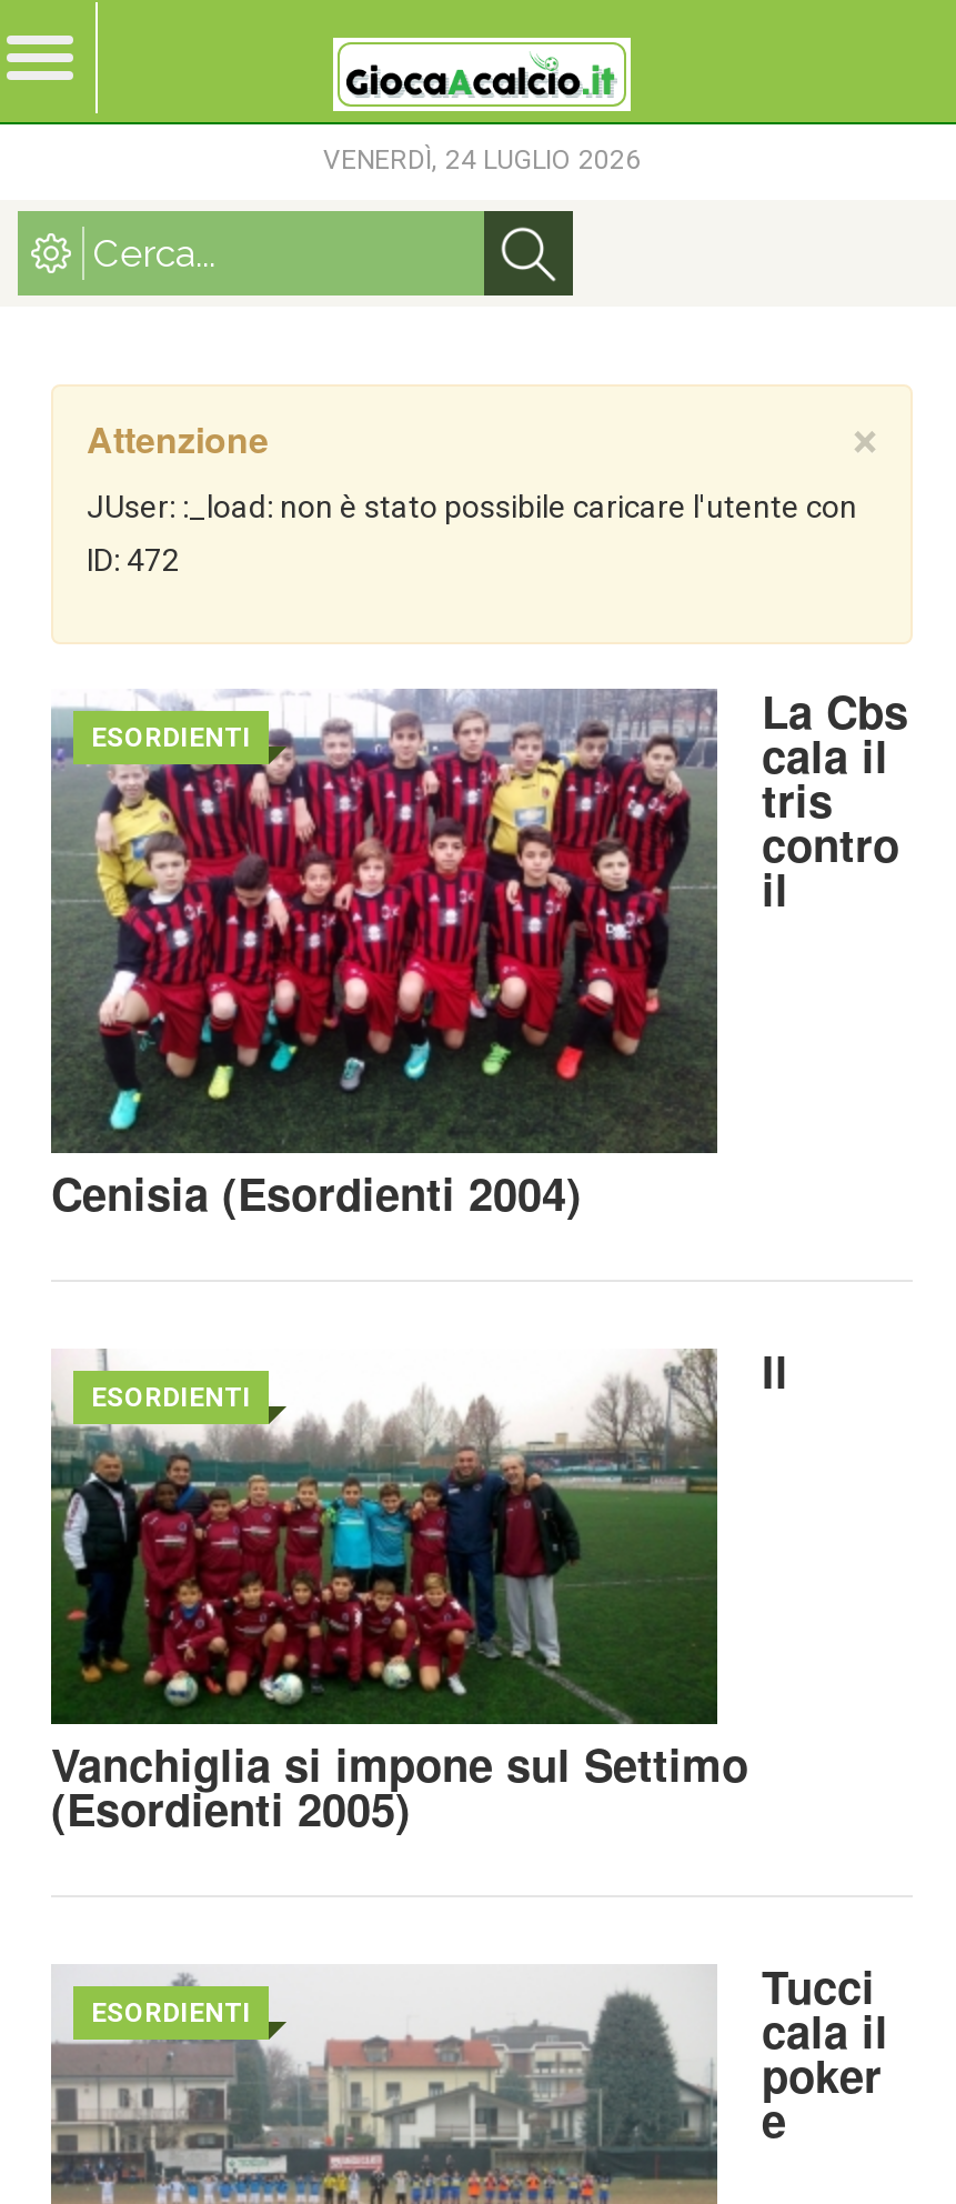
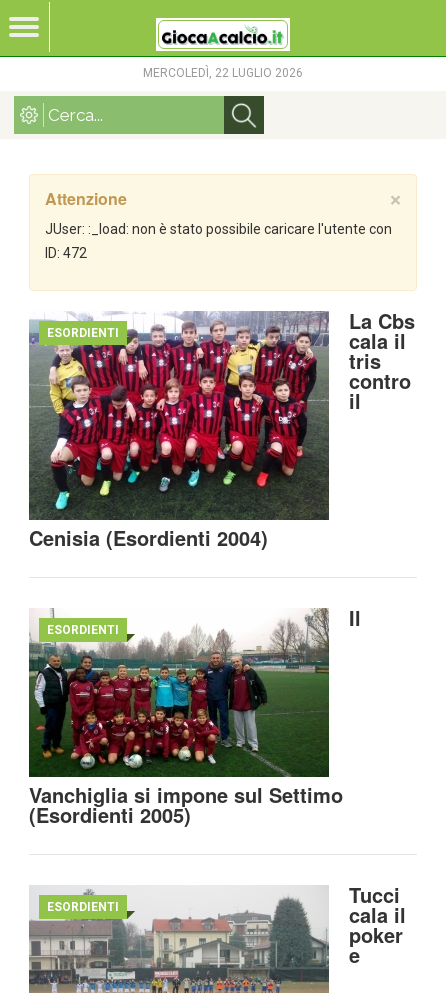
- VENERDÌ, 24 LUGLIO 2026
+ MERCOLEDÌ, 22 LUGLIO 2026
